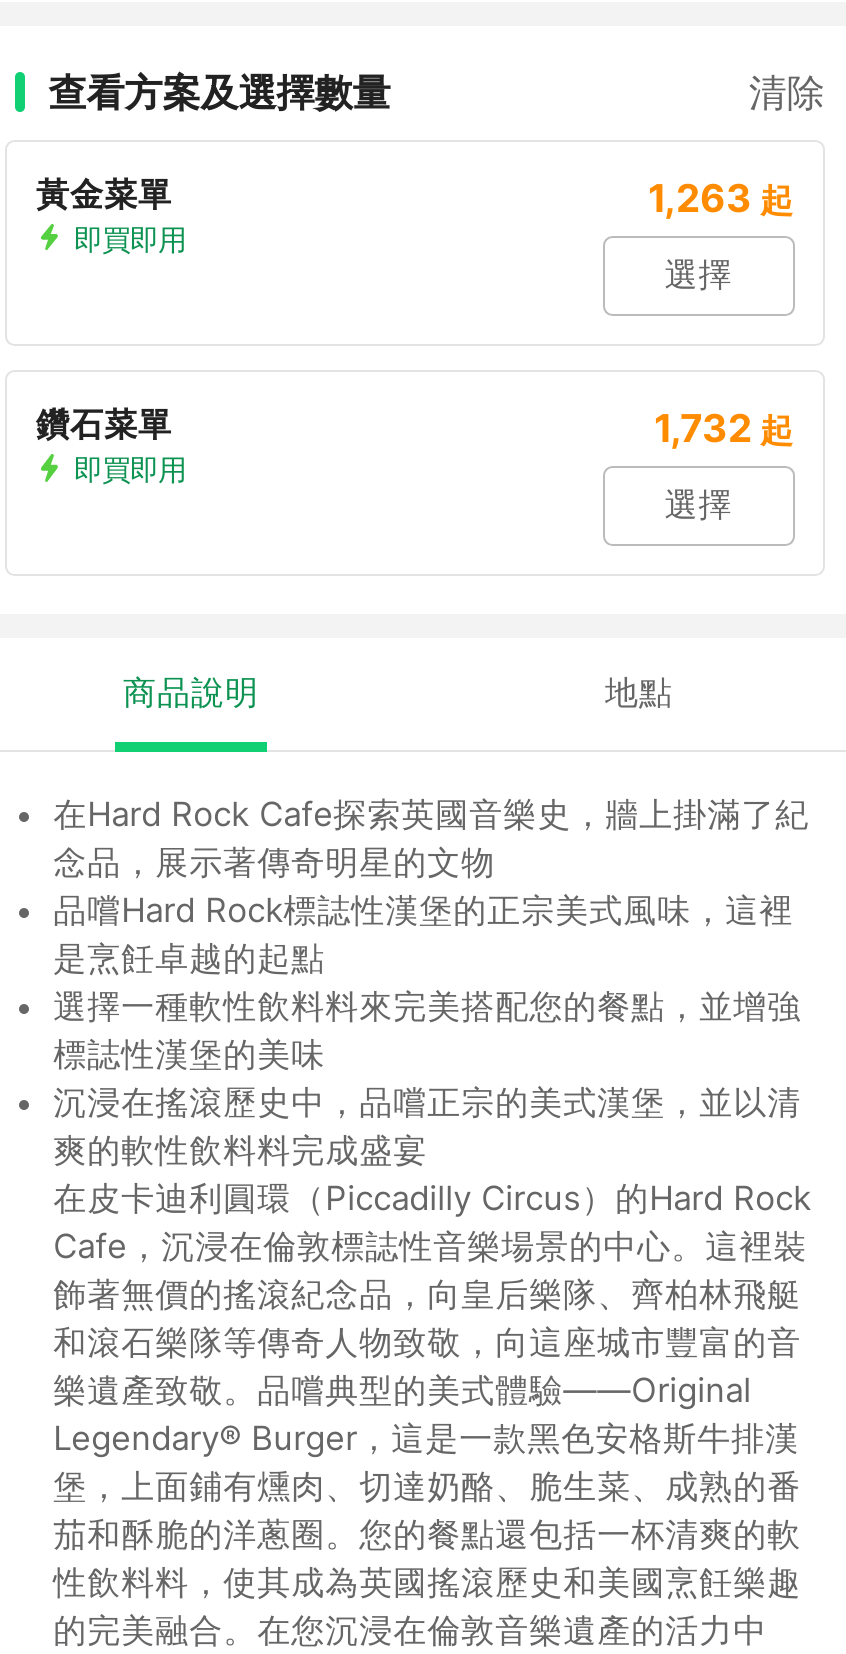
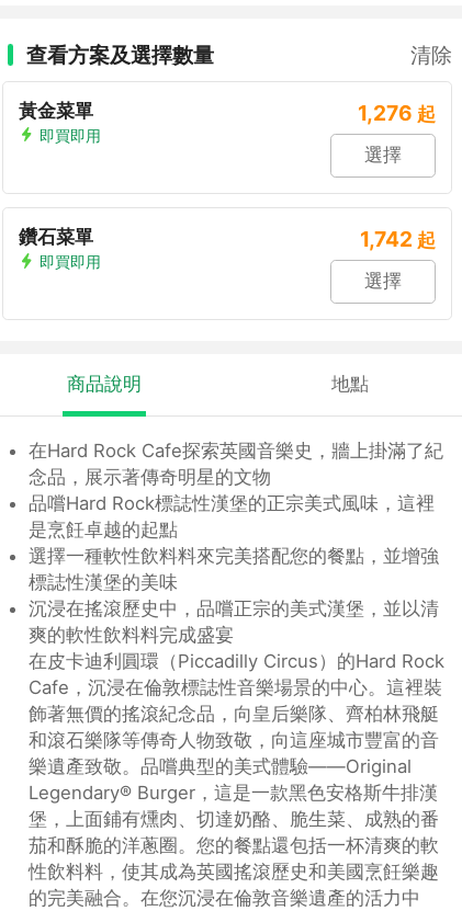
- 1,263 起
+ 1,276 起

- 1,732 起
+ 1,742 起
